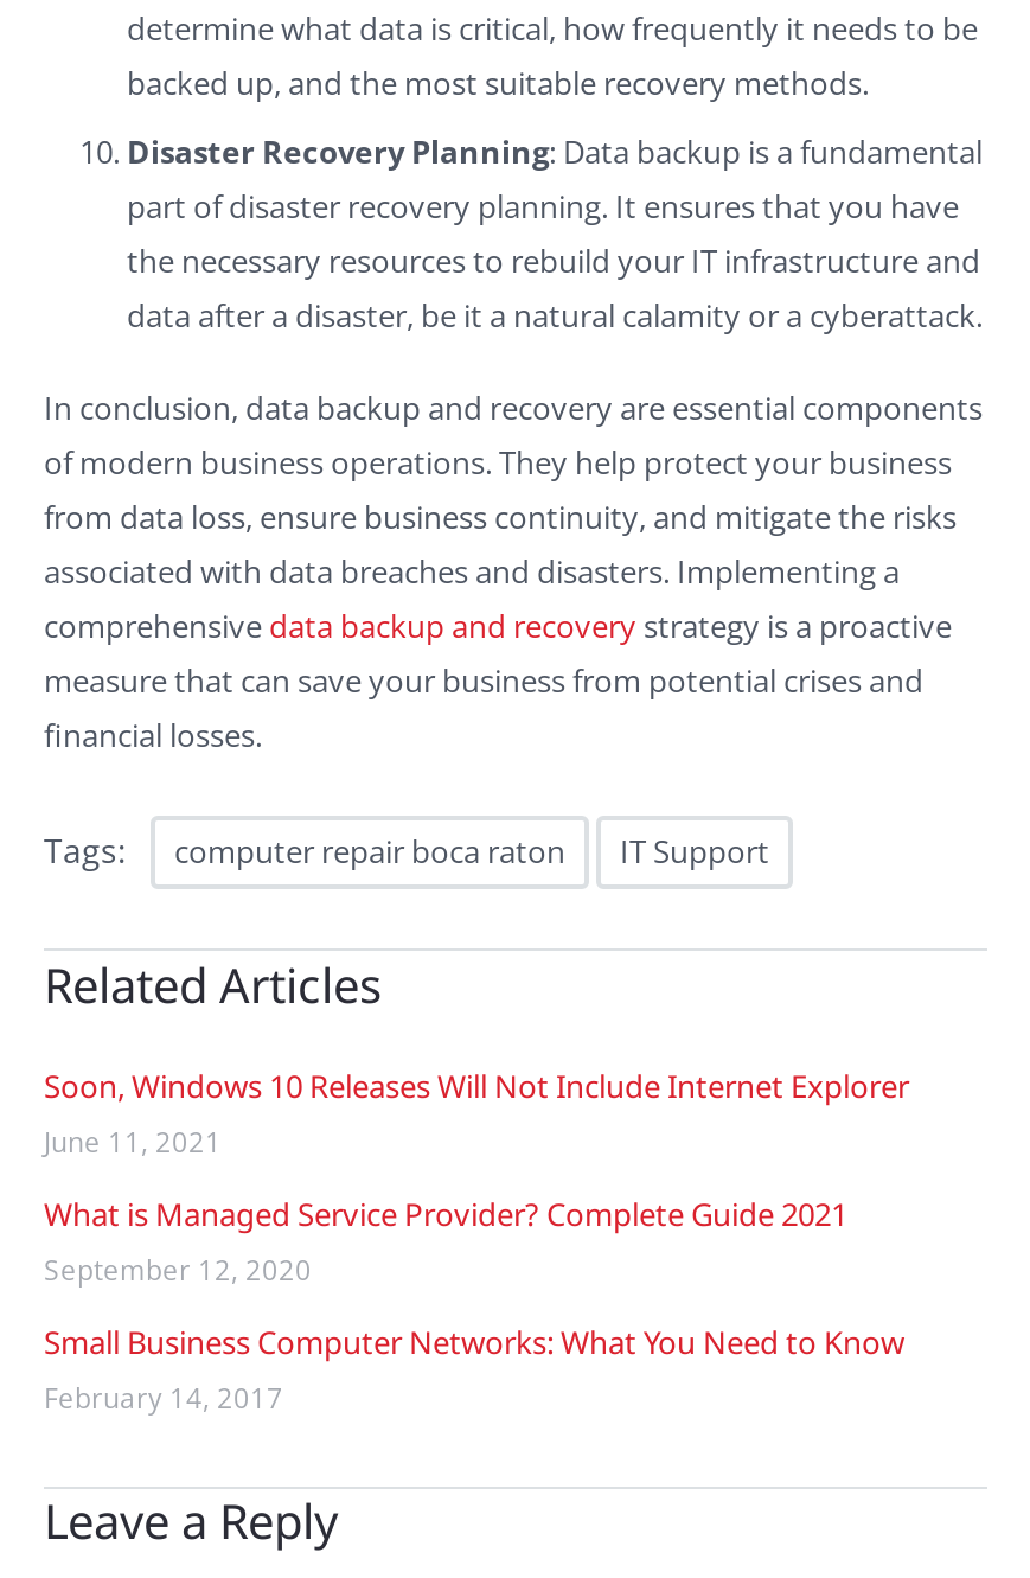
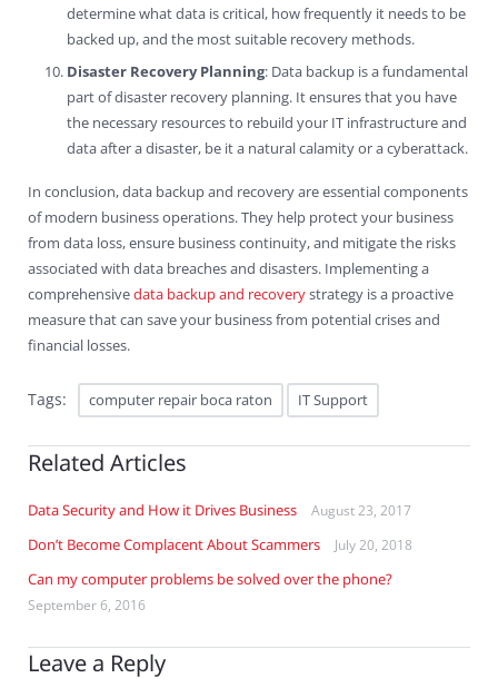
- Soon, Windows 10 Releases Will Not Include Internet Explorer
- June 11, 2021
+ Data Security and How it Drives Business
+ August 23, 2017

- What is Managed Service Provider? Complete Guide 2021
- September 12, 2020
+ Don’t Become Complacent About Scammers
+ July 20, 2018

- Small Business Computer Networks: What You Need to Know
- February 14, 2017
+ Can my computer problems be solved over the phone?
+ September 6, 2016
